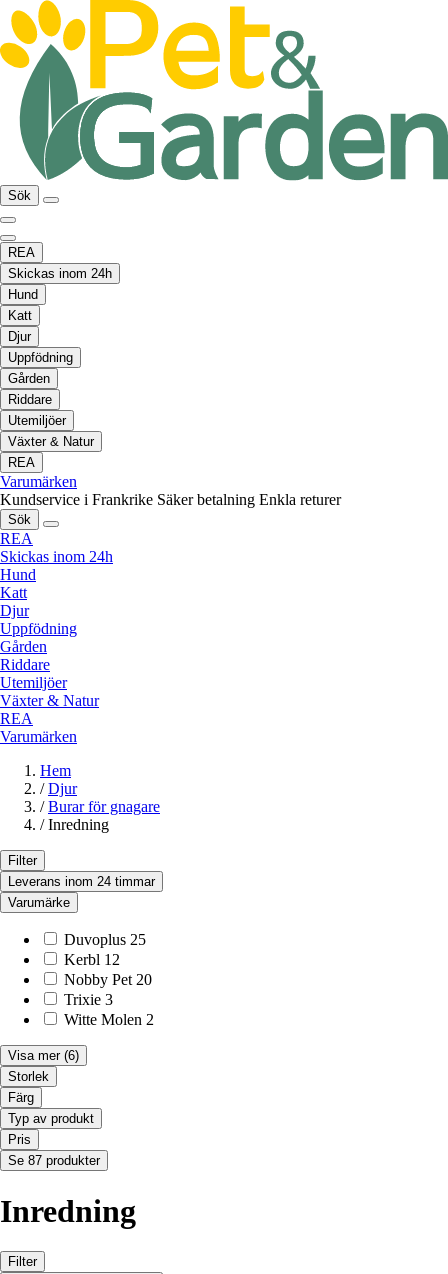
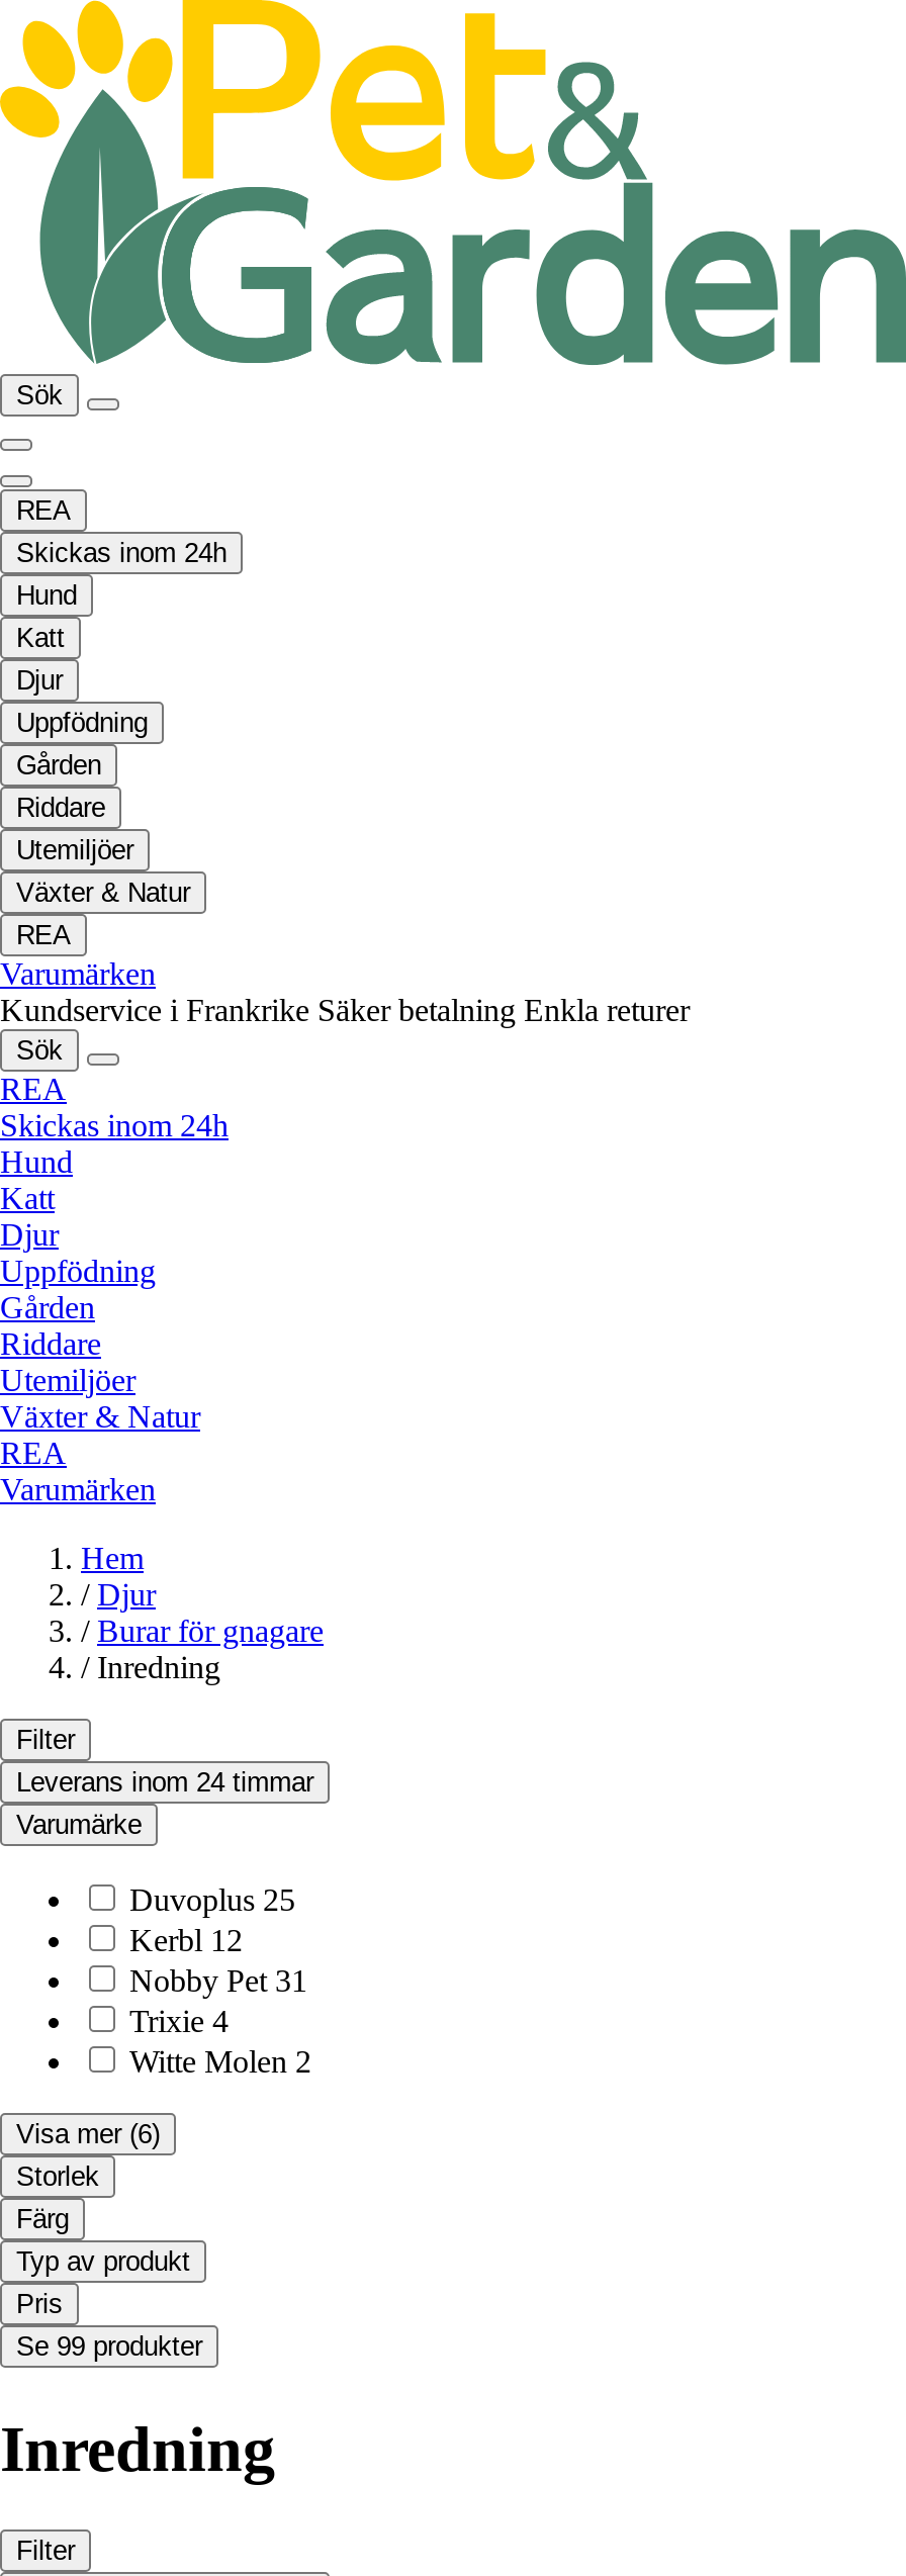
- Nobby Pet 20
+ Nobby Pet 31

- Trixie 3
+ Trixie 4

- Se 87 produkter
+ Se 99 produkter
